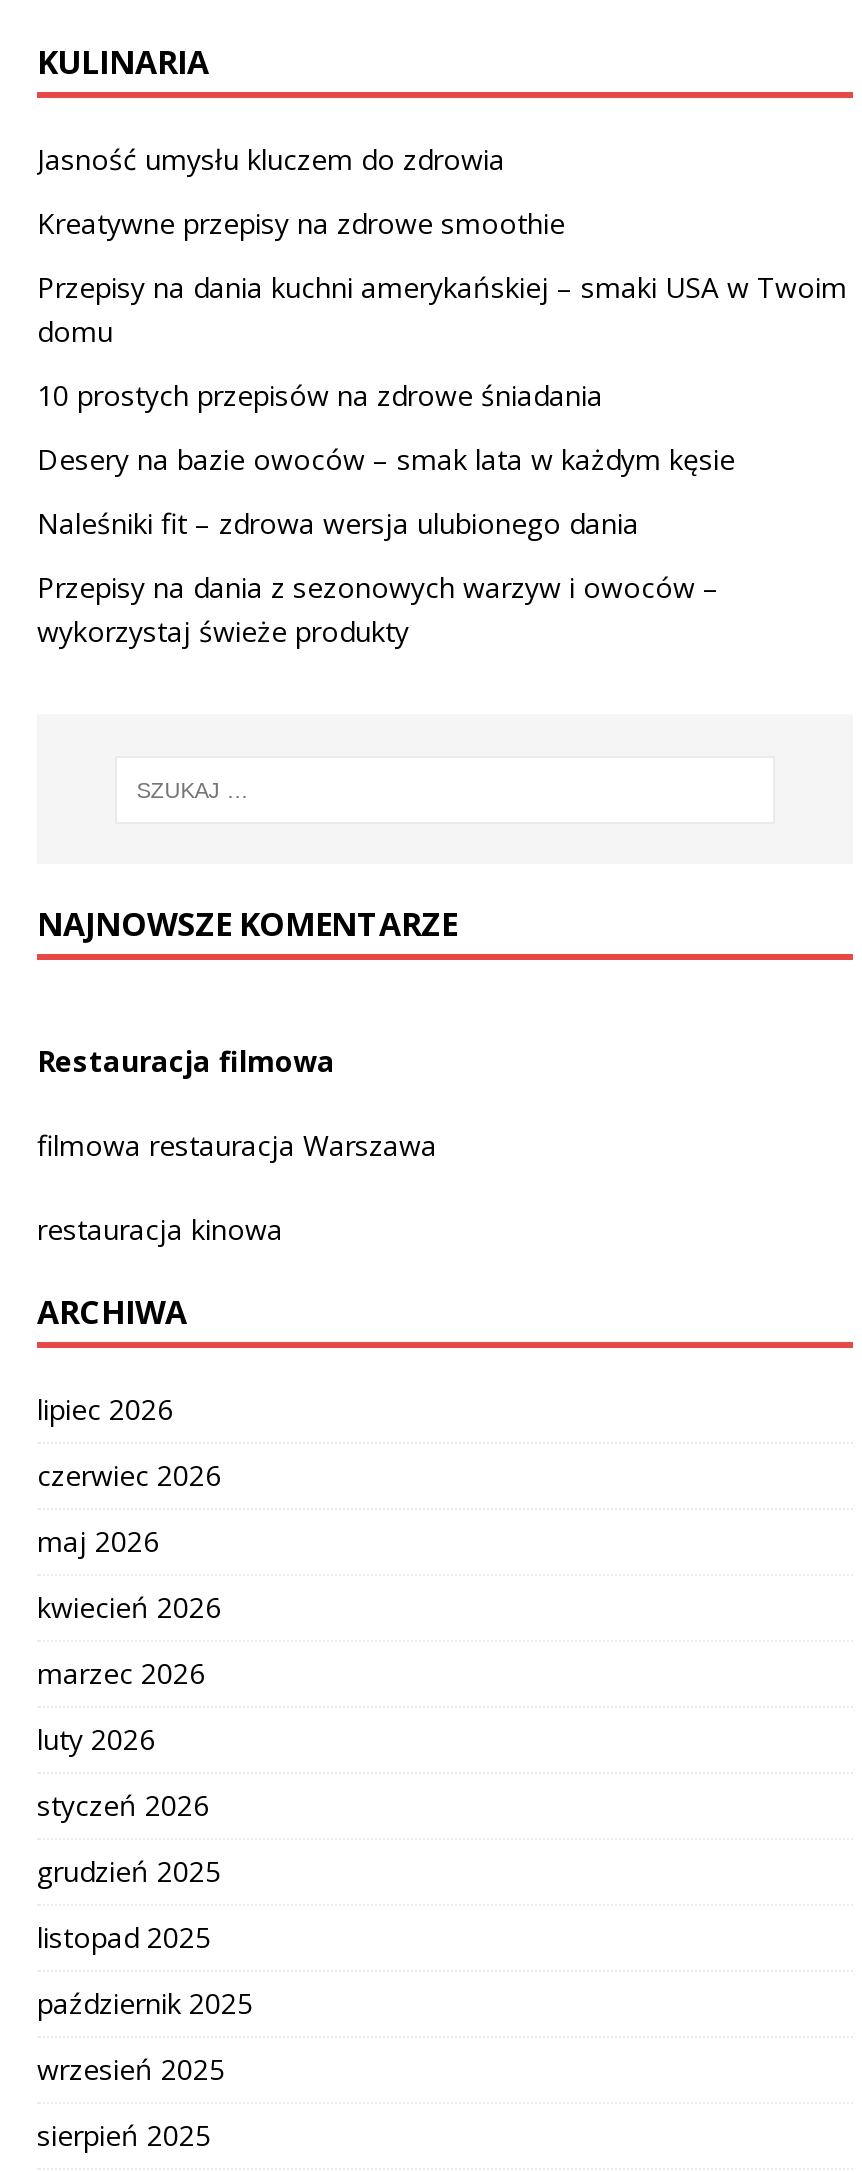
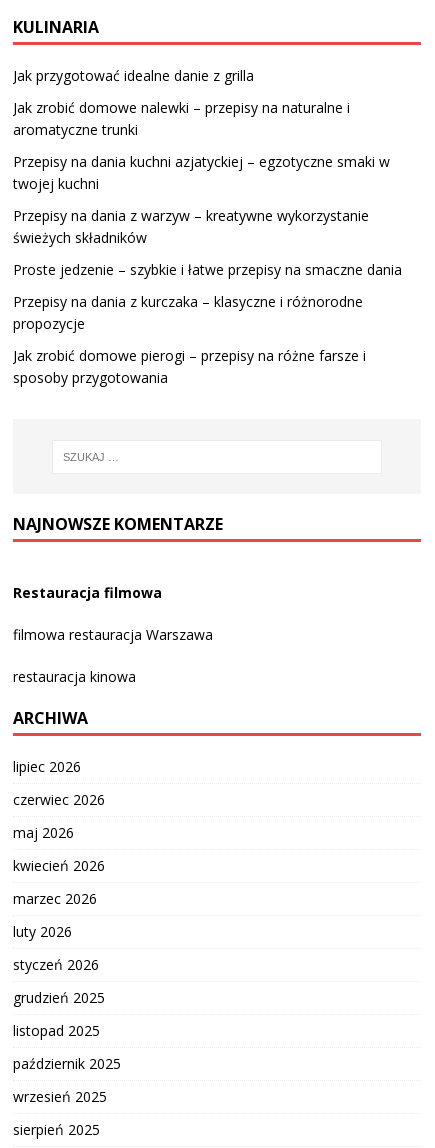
- Jasność umysłu kluczem do zdrowia
+ Jak przygotować idealne danie z grilla

- Kreatywne przepisy na zdrowe smoothie
+ Jak zrobić domowe nalewki – przepisy na naturalne i
+ aromatyczne trunki

- Przepisy na dania kuchni amerykańskiej – smaki USA w Twoim
- domu
+ Przepisy na dania kuchni azjatyckiej – egzotyczne smaki w
+ twojej kuchni

- 10 prostych przepisów na zdrowe śniadania
+ Przepisy na dania z warzyw – kreatywne wykorzystanie
+ świeżych składników

- Desery na bazie owoców – smak lata w każdym kęsie
+ Proste jedzenie – szybkie i łatwe przepisy na smaczne dania

- Naleśniki fit – zdrowa wersja ulubionego dania
+ Przepisy na dania z kurczaka – klasyczne i różnorodne
+ propozycje

- Przepisy na dania z sezonowych warzyw i owoców –
- wykorzystaj świeże produkty
+ Jak zrobić domowe pierogi – przepisy na różne farsze i
+ sposoby przygotowania
